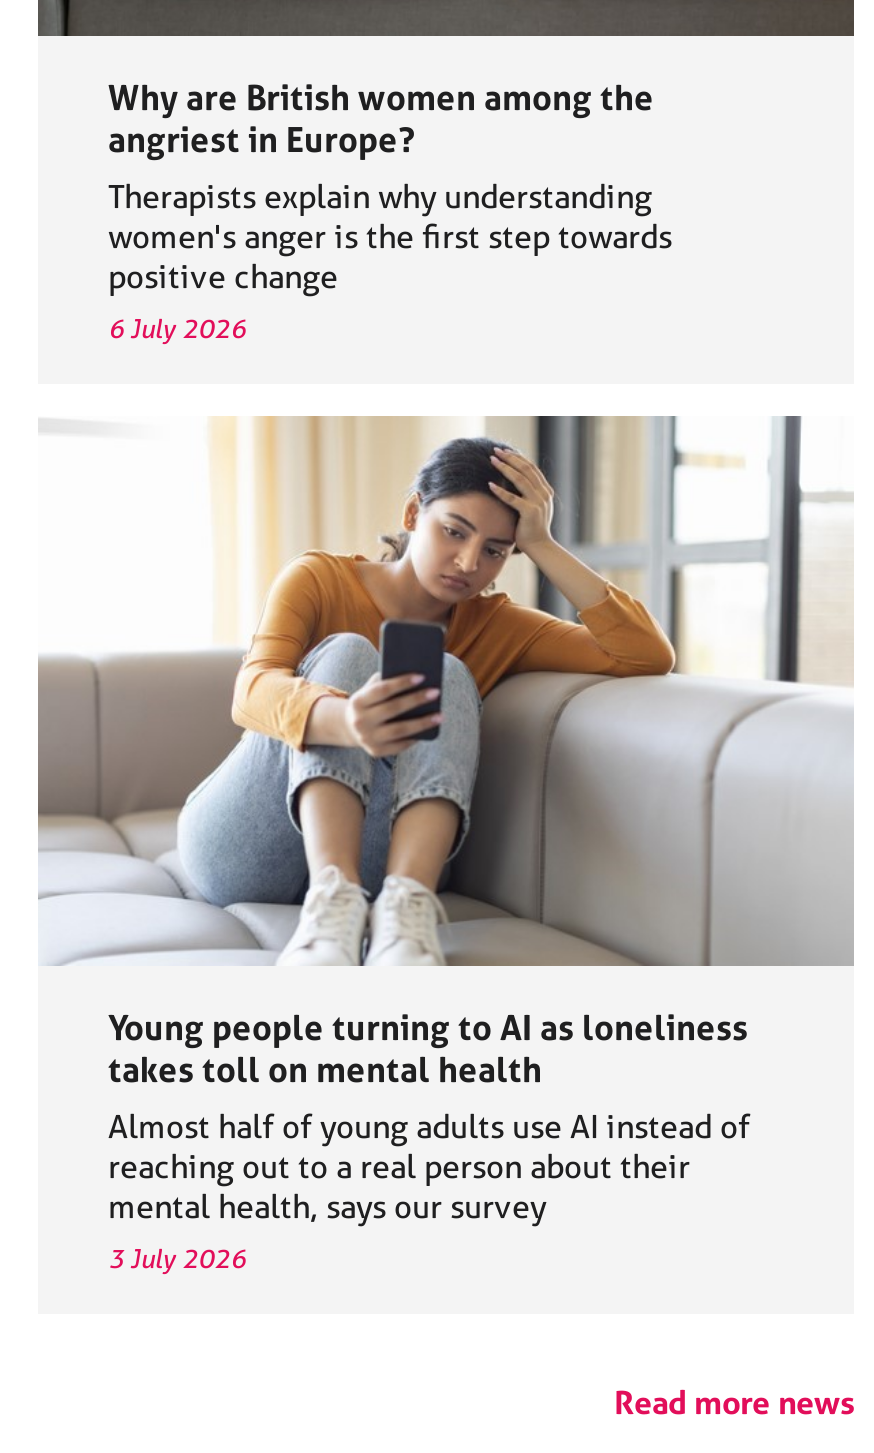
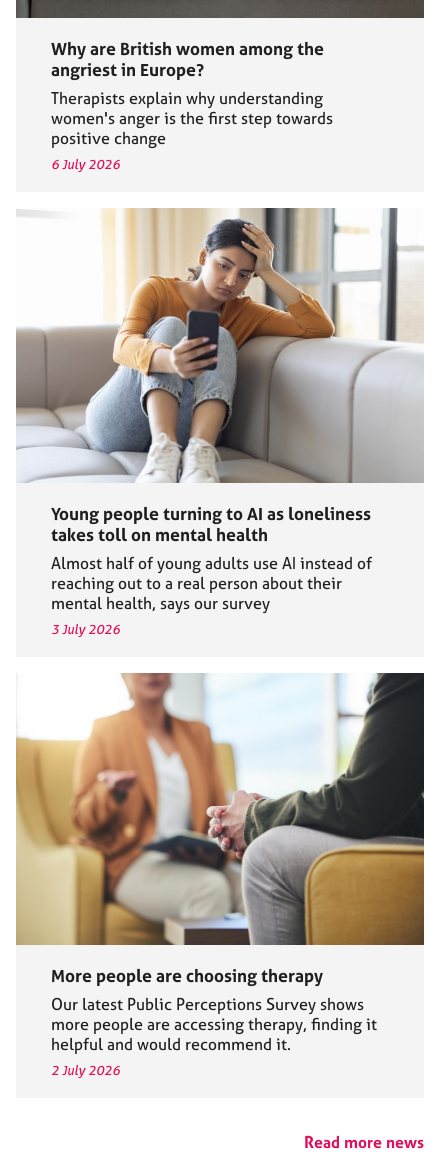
+ [image]
+ More people are choosing therapy
+ Our latest Public Perceptions Survey shows
+ more people are accessing therapy, finding it
+ helpful and would recommend it.
+ 2 July 2026
